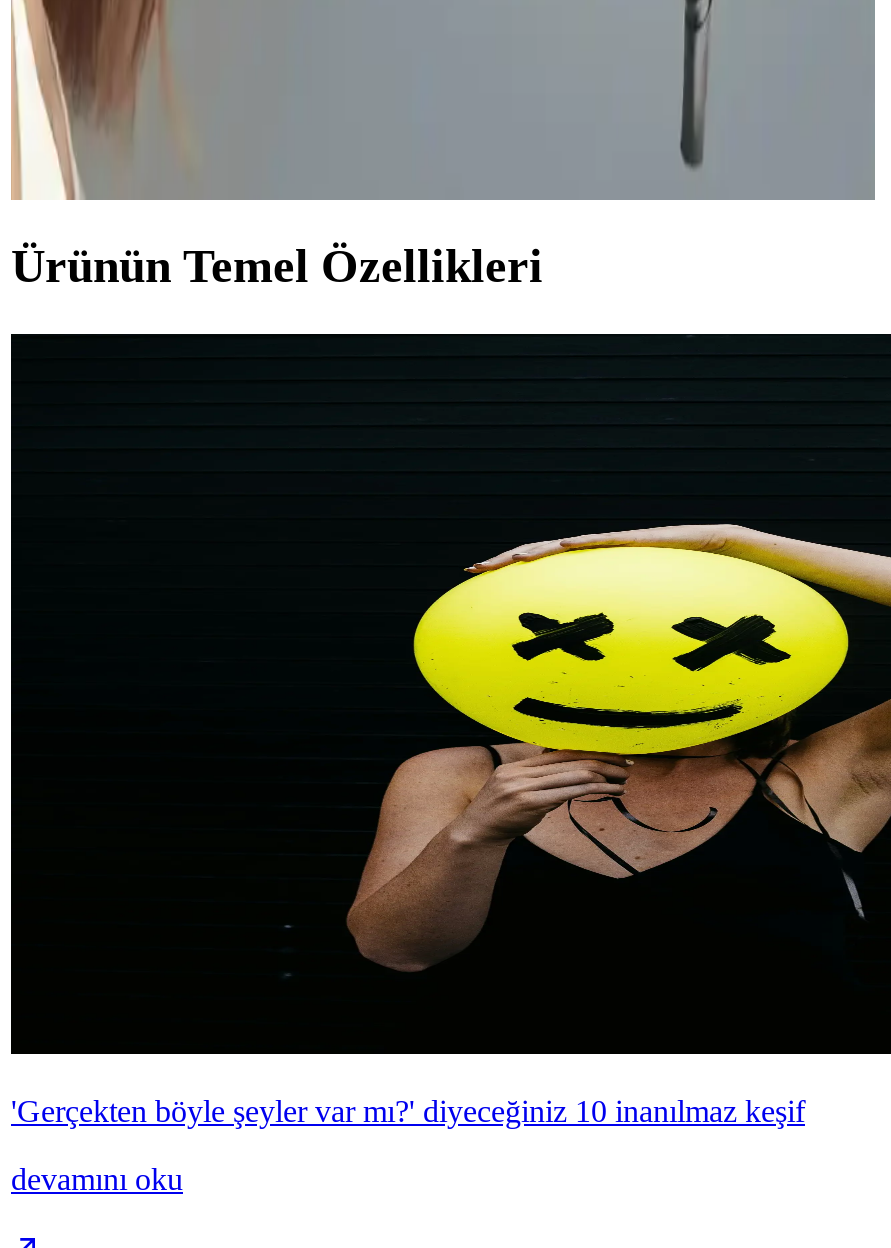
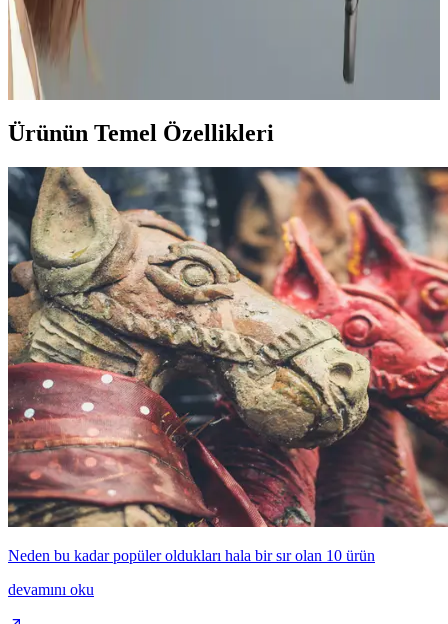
- [image]
- 'Gerçekten böyle şeyler var mı?' diyeceğiniz 10 inanılmaz keşif
+ [image]
+ Neden bu kadar popüler oldukları hala bir sır olan 10 ürün
